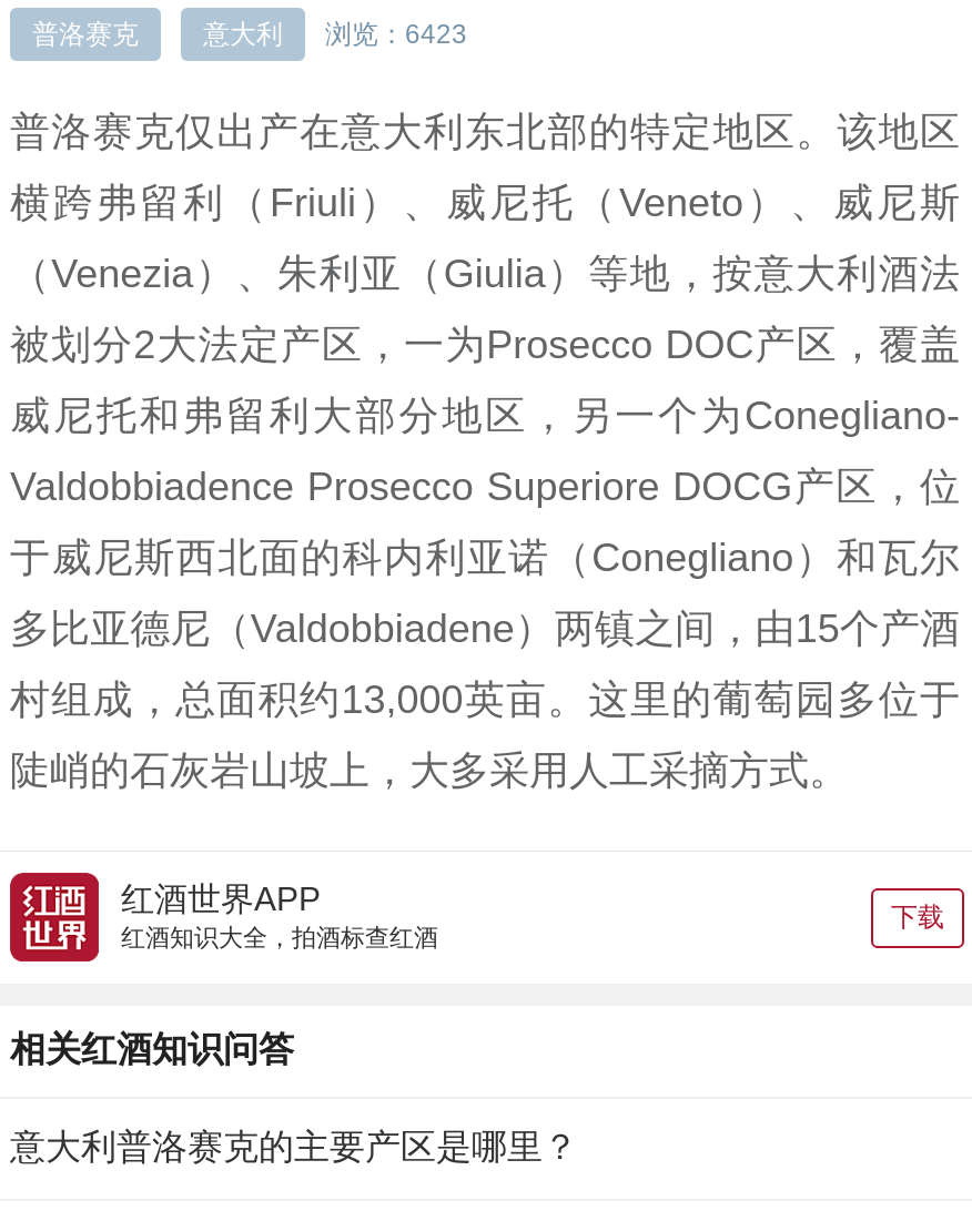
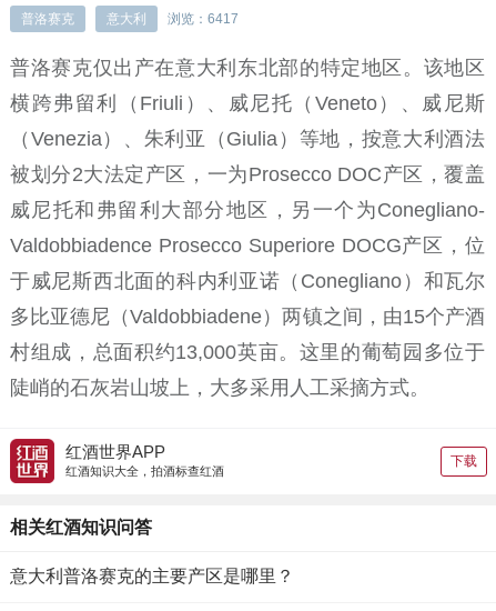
- 意大利 浏览：6423
+ 意大利 浏览：6417
